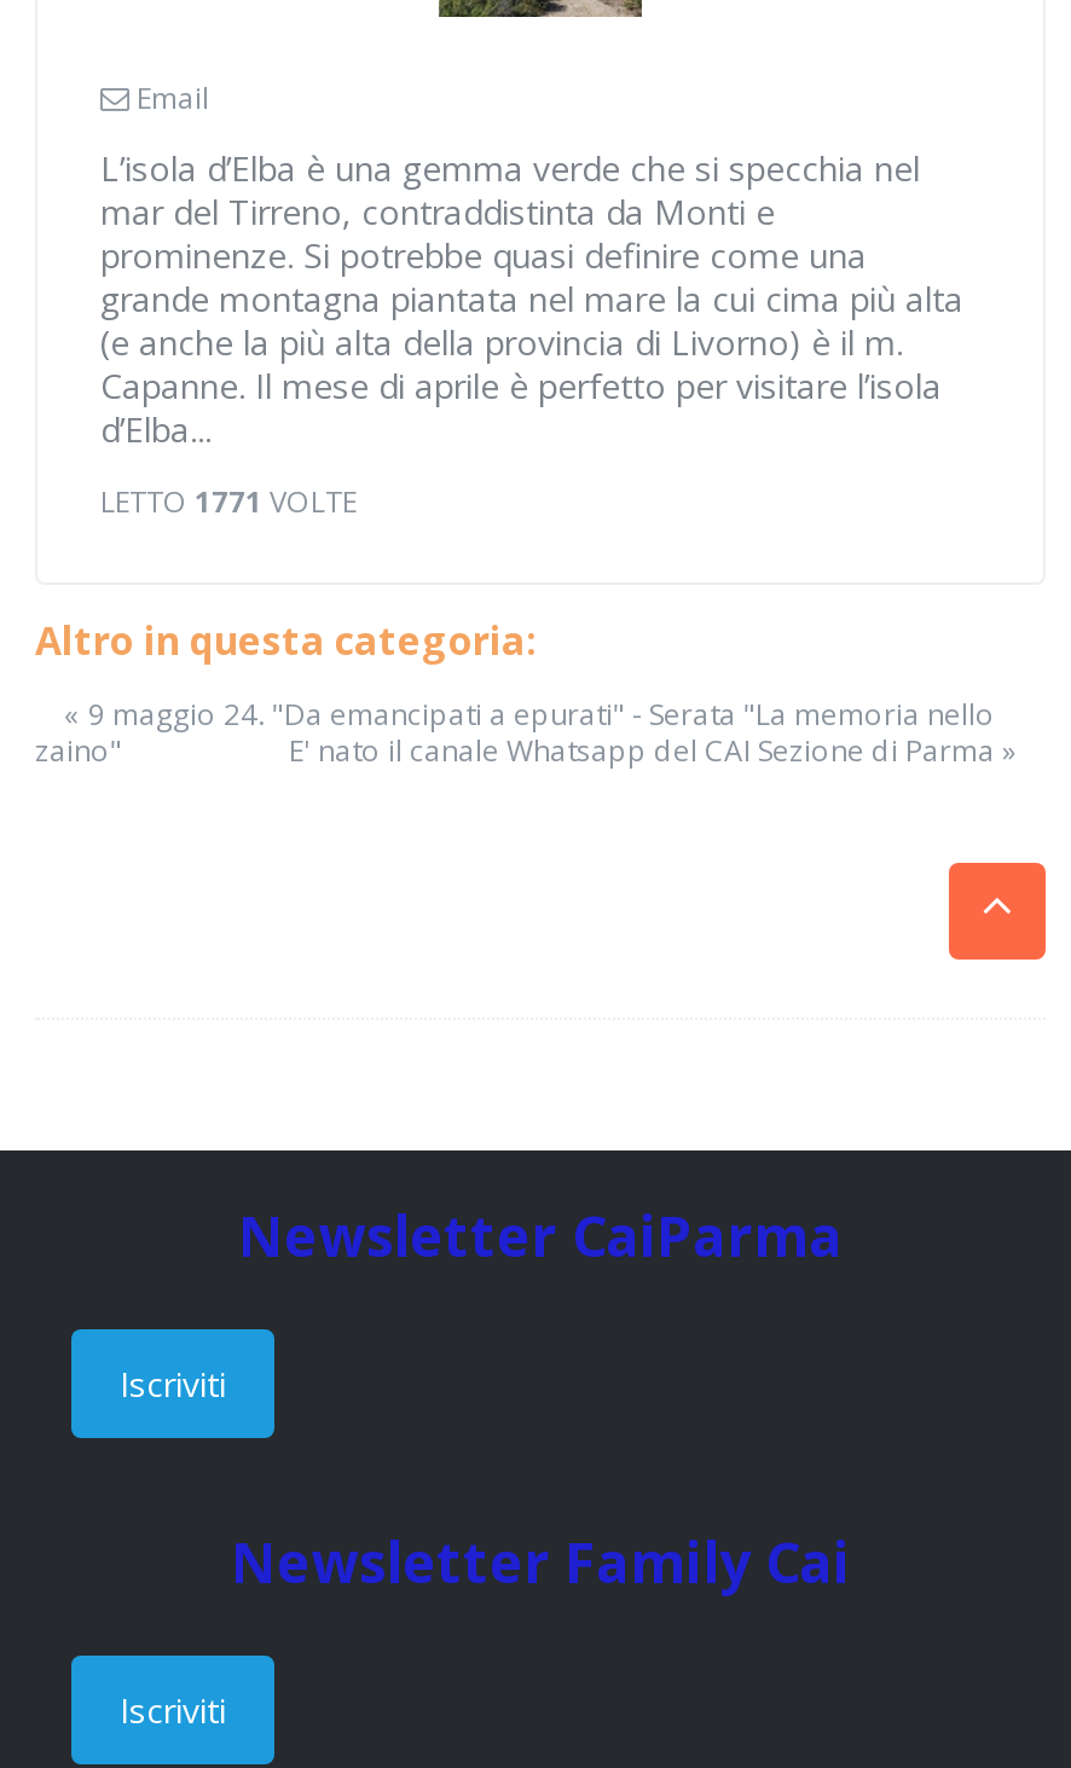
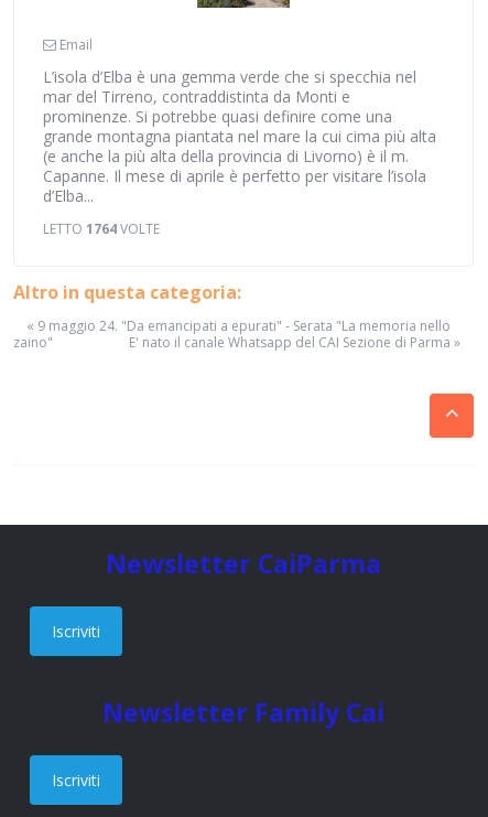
- LETTO 1771 VOLTE
+ LETTO 1764 VOLTE
